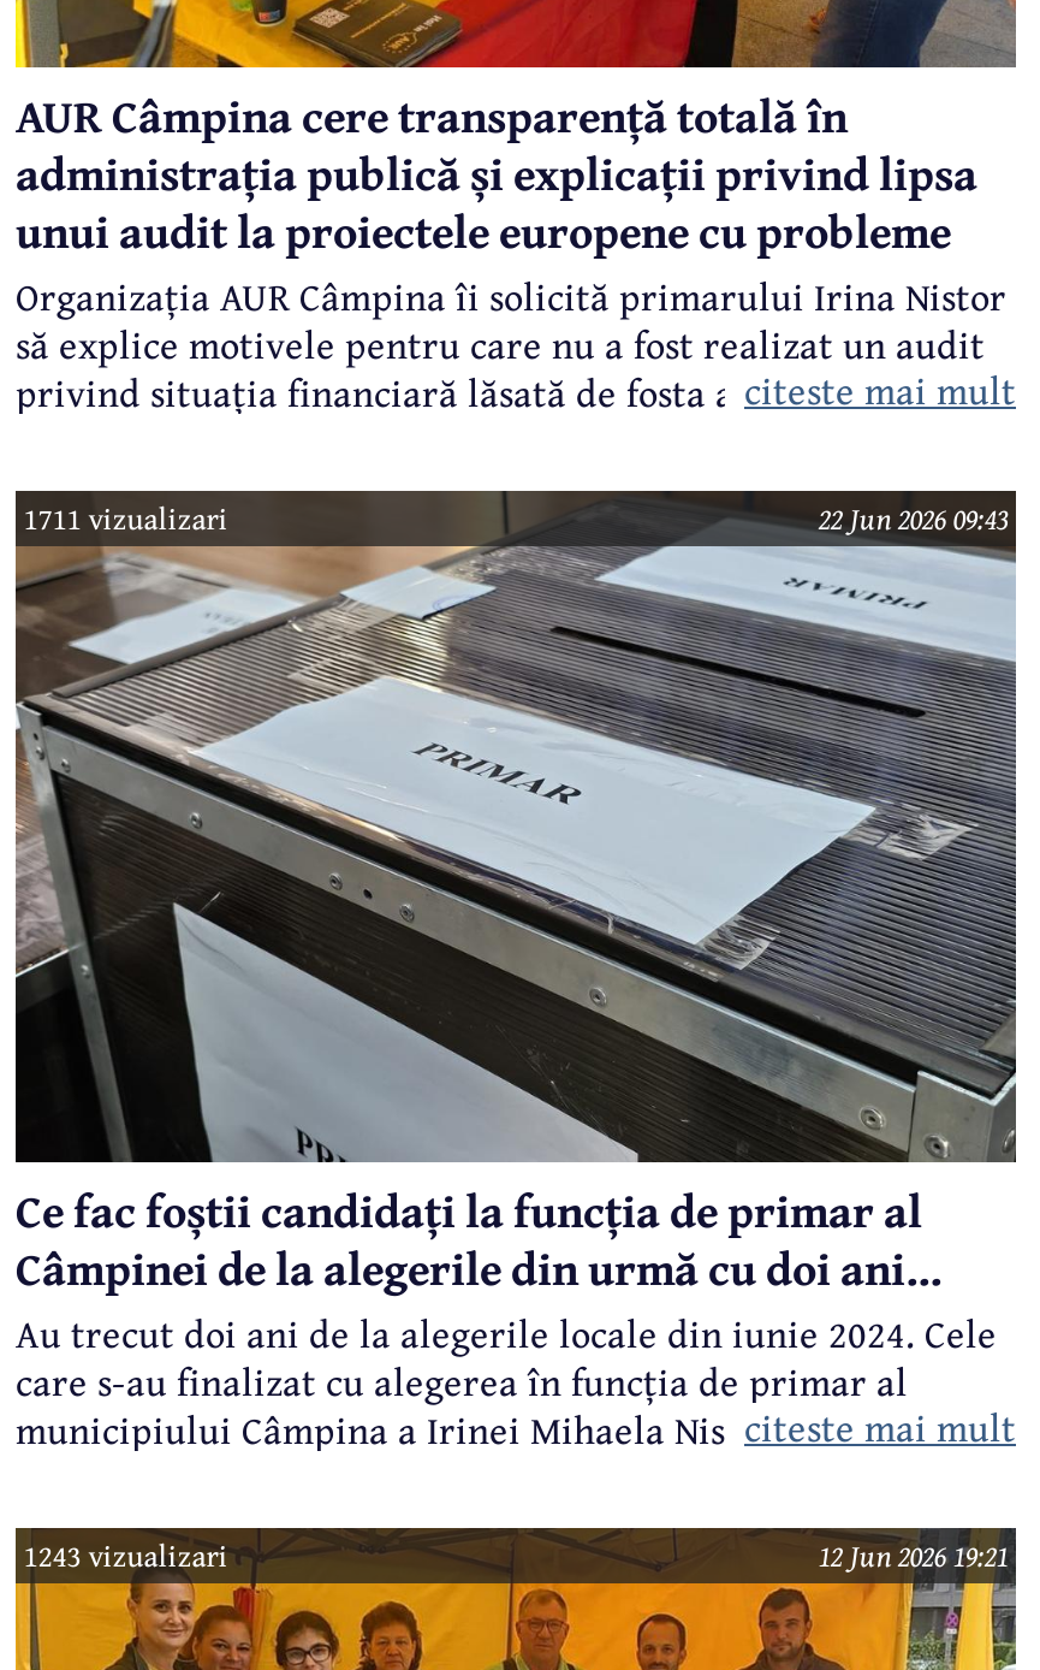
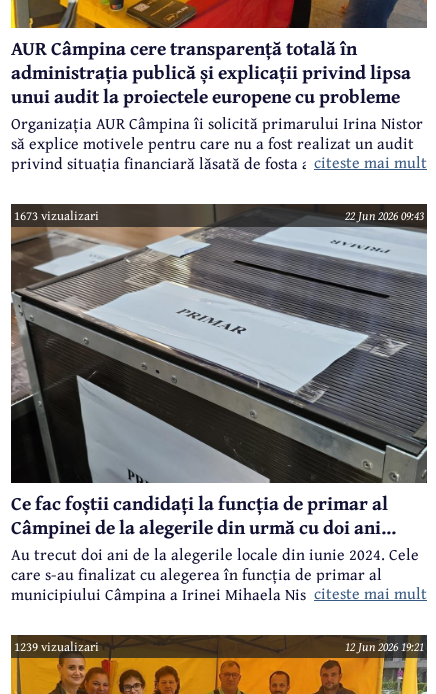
- 1711 vizualizari
+ 1673 vizualizari

- 1243 vizualizari
+ 1239 vizualizari
